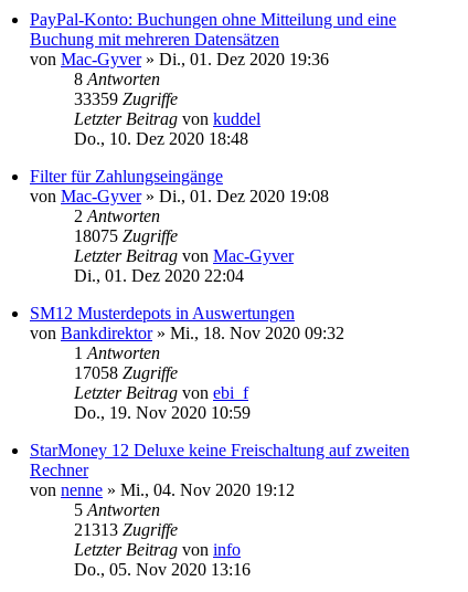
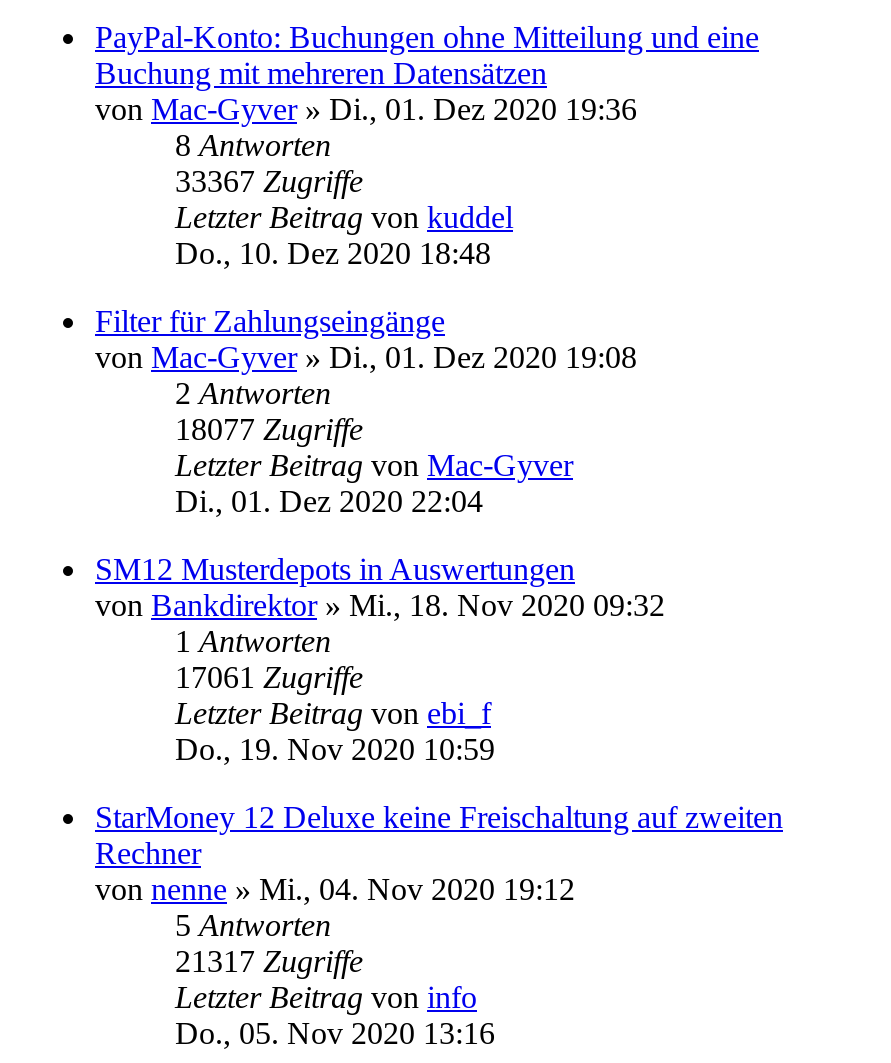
- 33359 Zugriffe
+ 33367 Zugriffe

- 18075 Zugriffe
+ 18077 Zugriffe

- 17058 Zugriffe
+ 17061 Zugriffe

- 21313 Zugriffe
+ 21317 Zugriffe
